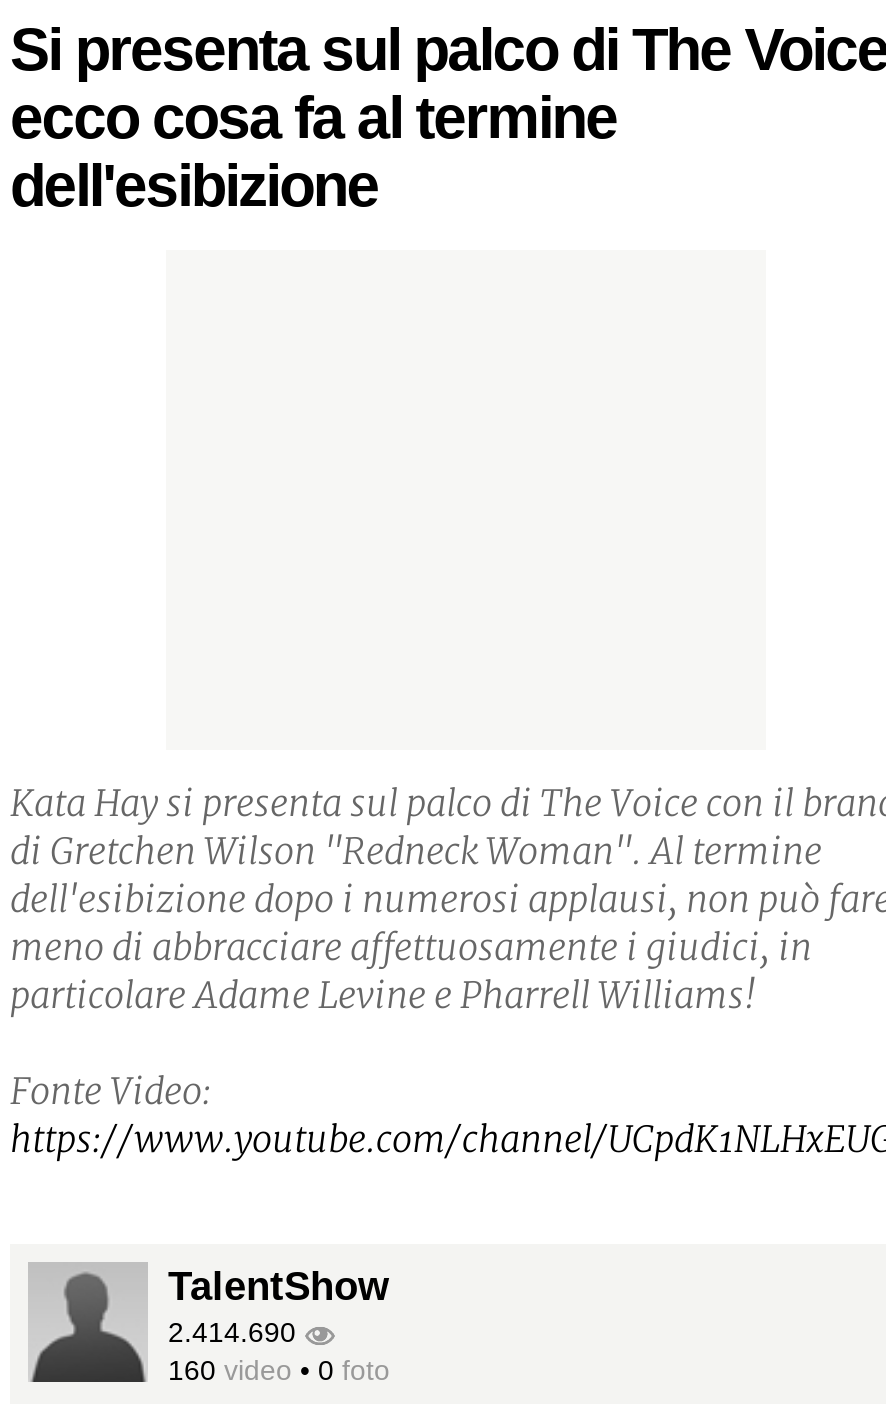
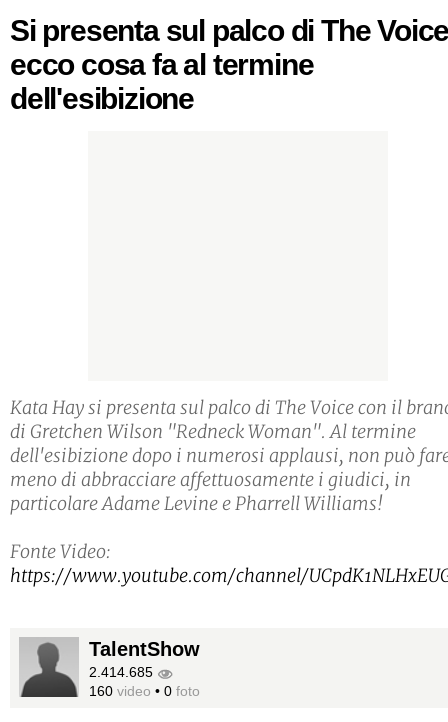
- 2.414.690
+ 2.414.685
